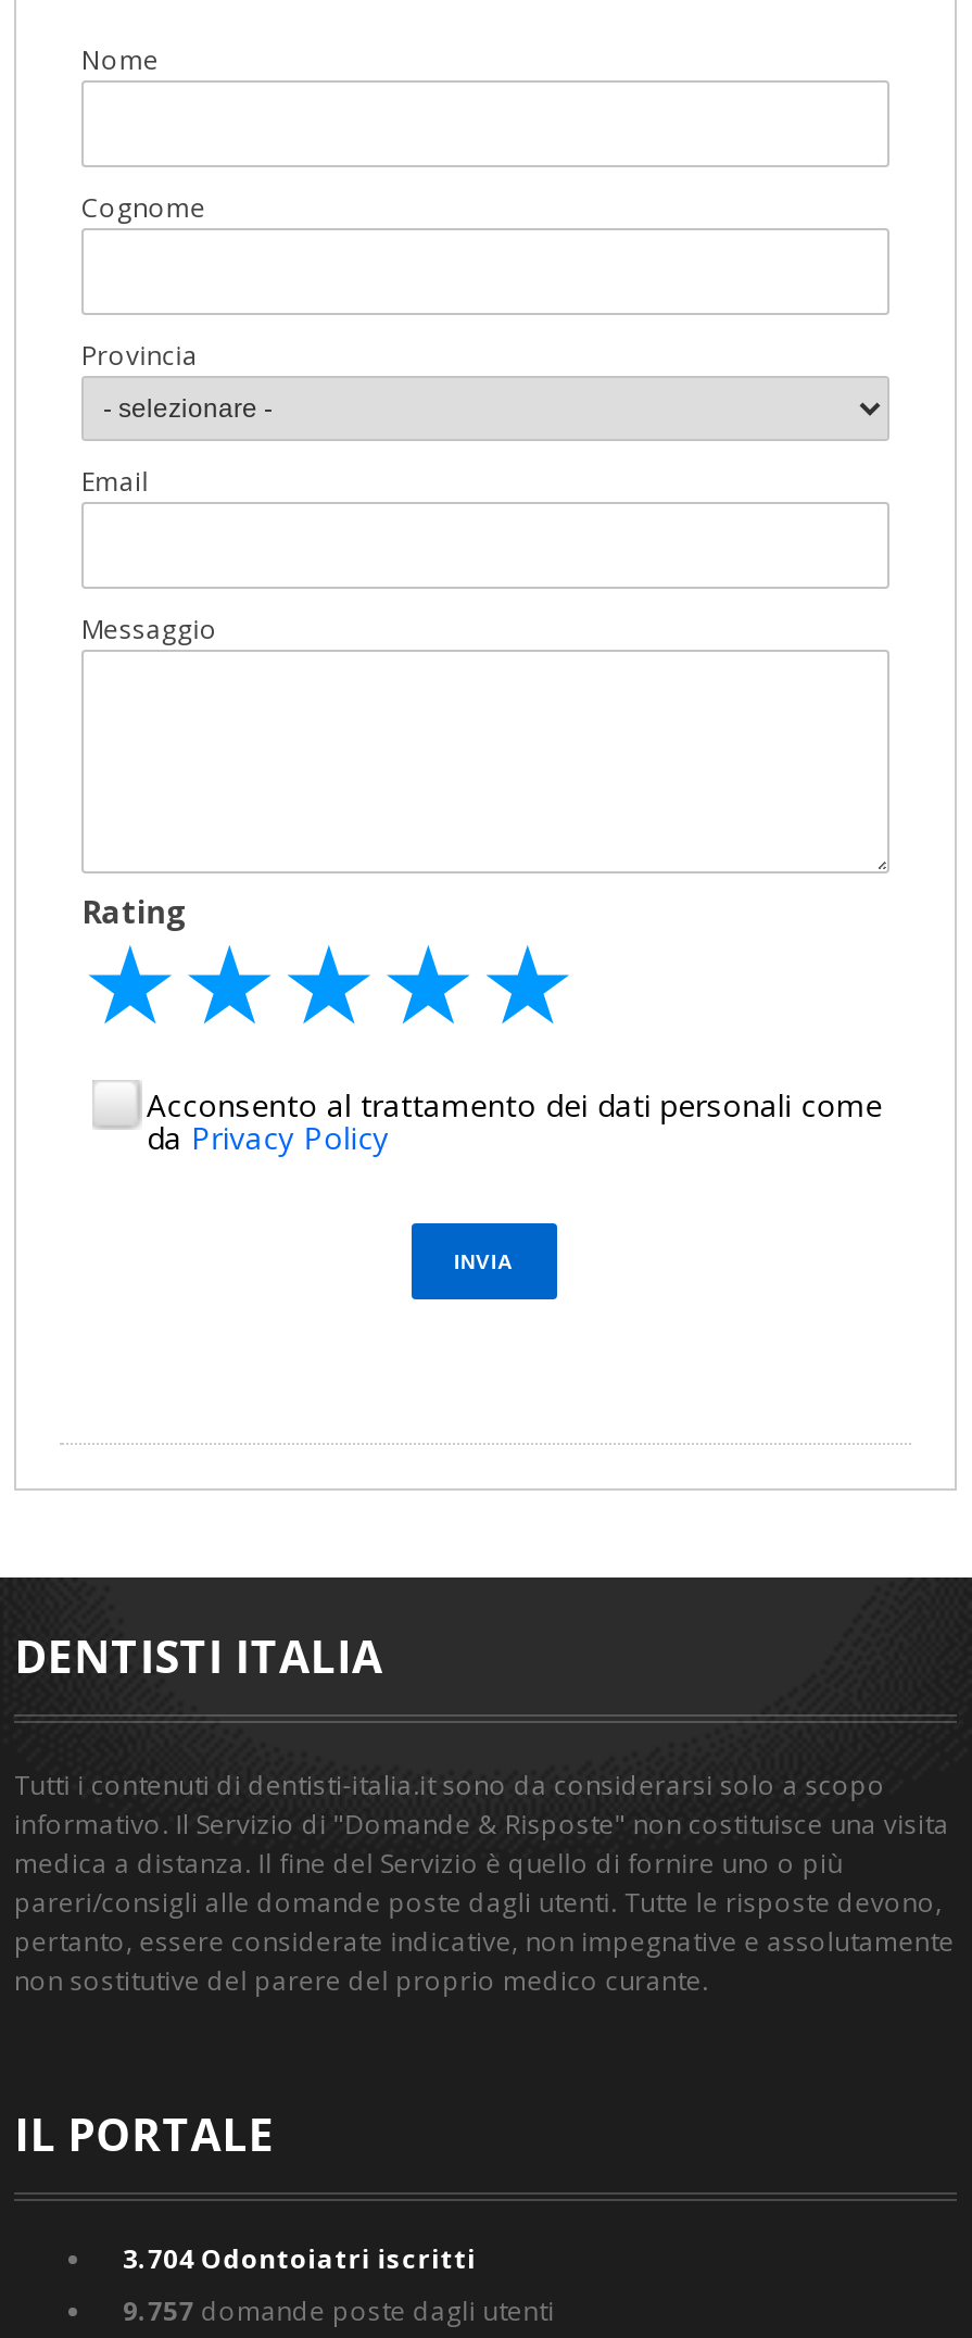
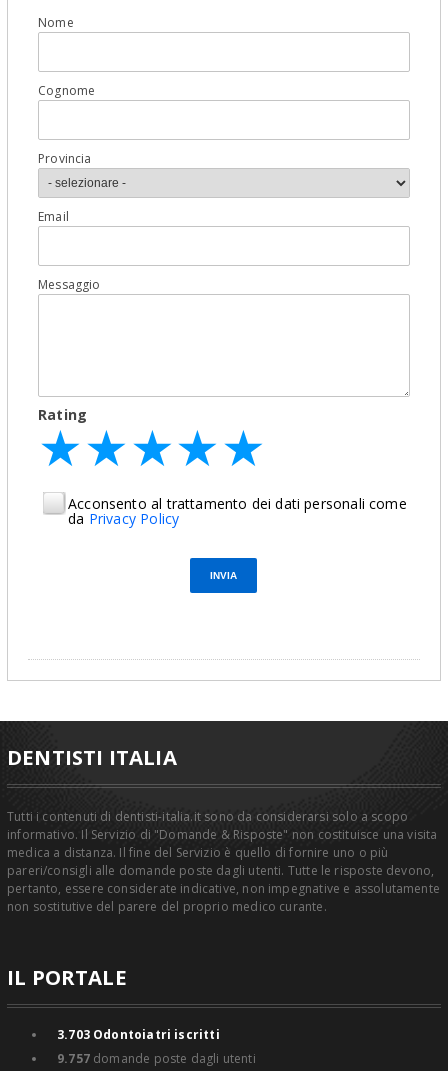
- 3.704 Odontoiatri iscritti
+ 3.703 Odontoiatri iscritti
